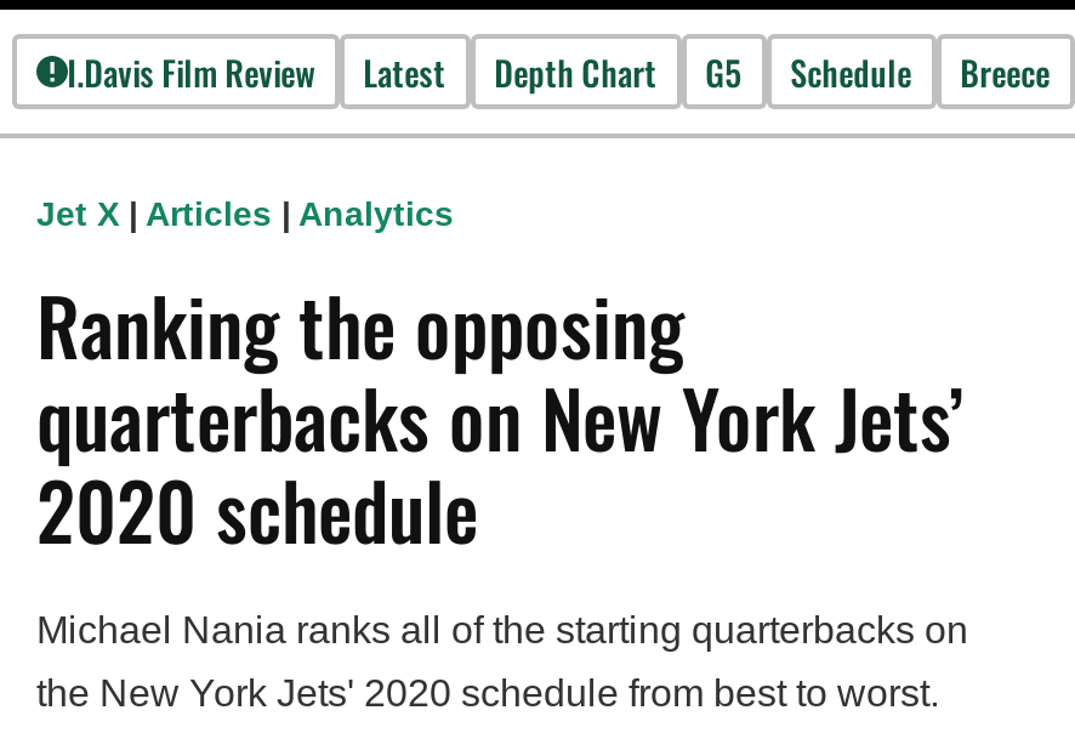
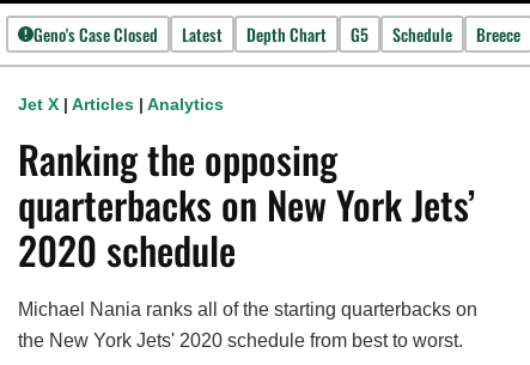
- I.Davis Film Review
+ Geno's Case Closed
